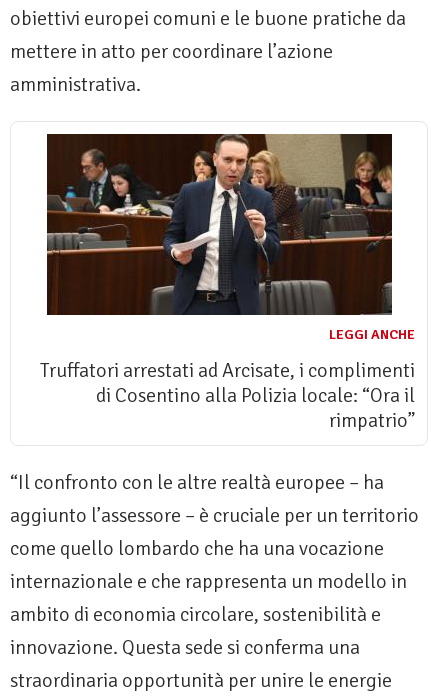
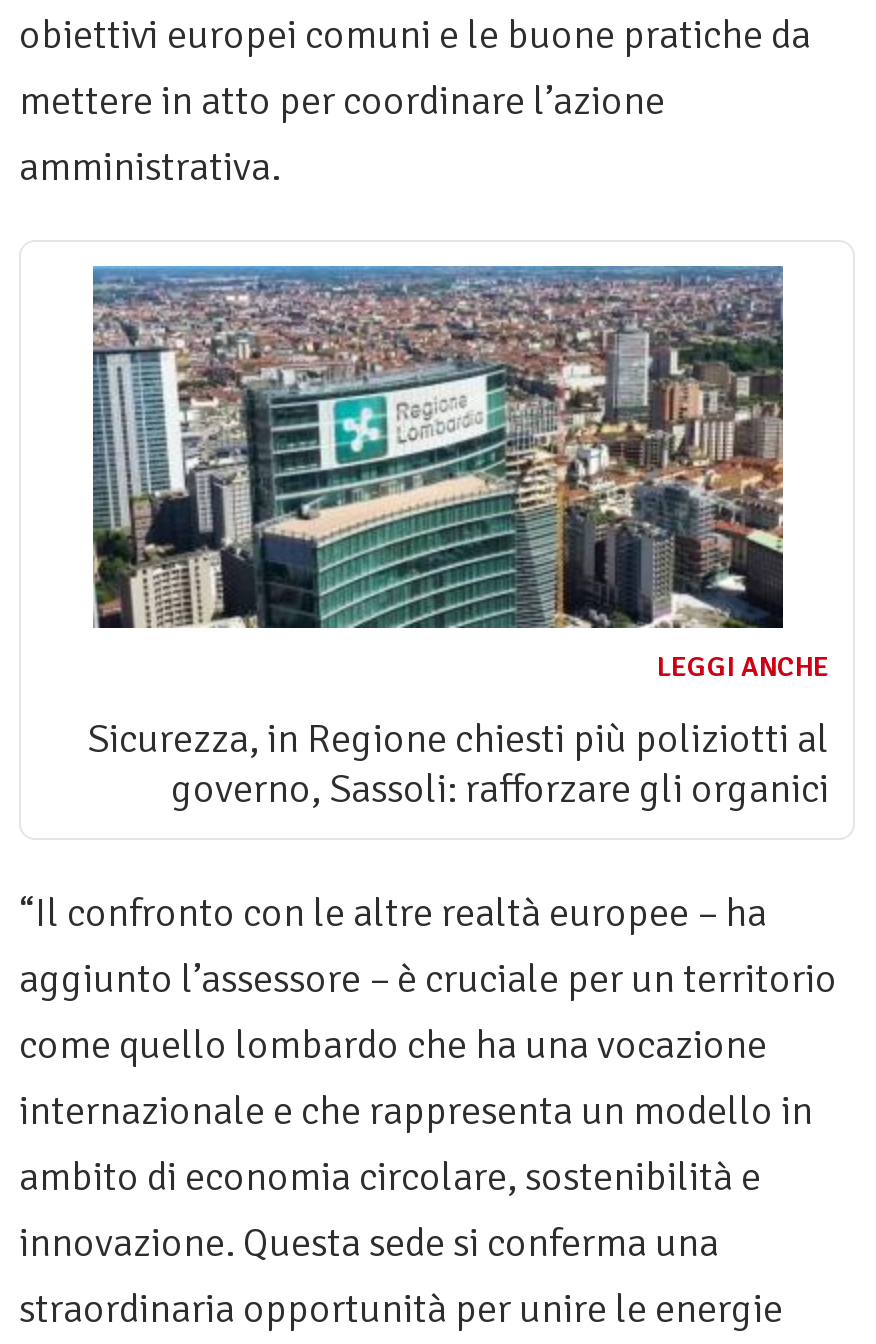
- [image]
+ [image]

- Truffatori arrestati ad Arcisate, i complimenti
- di Cosentino alla Polizia locale: “Ora il
- rimpatrio”
+ Sicurezza, in Regione chiesti più poliziotti al
+ governo, Sassoli: rafforzare gli organici
